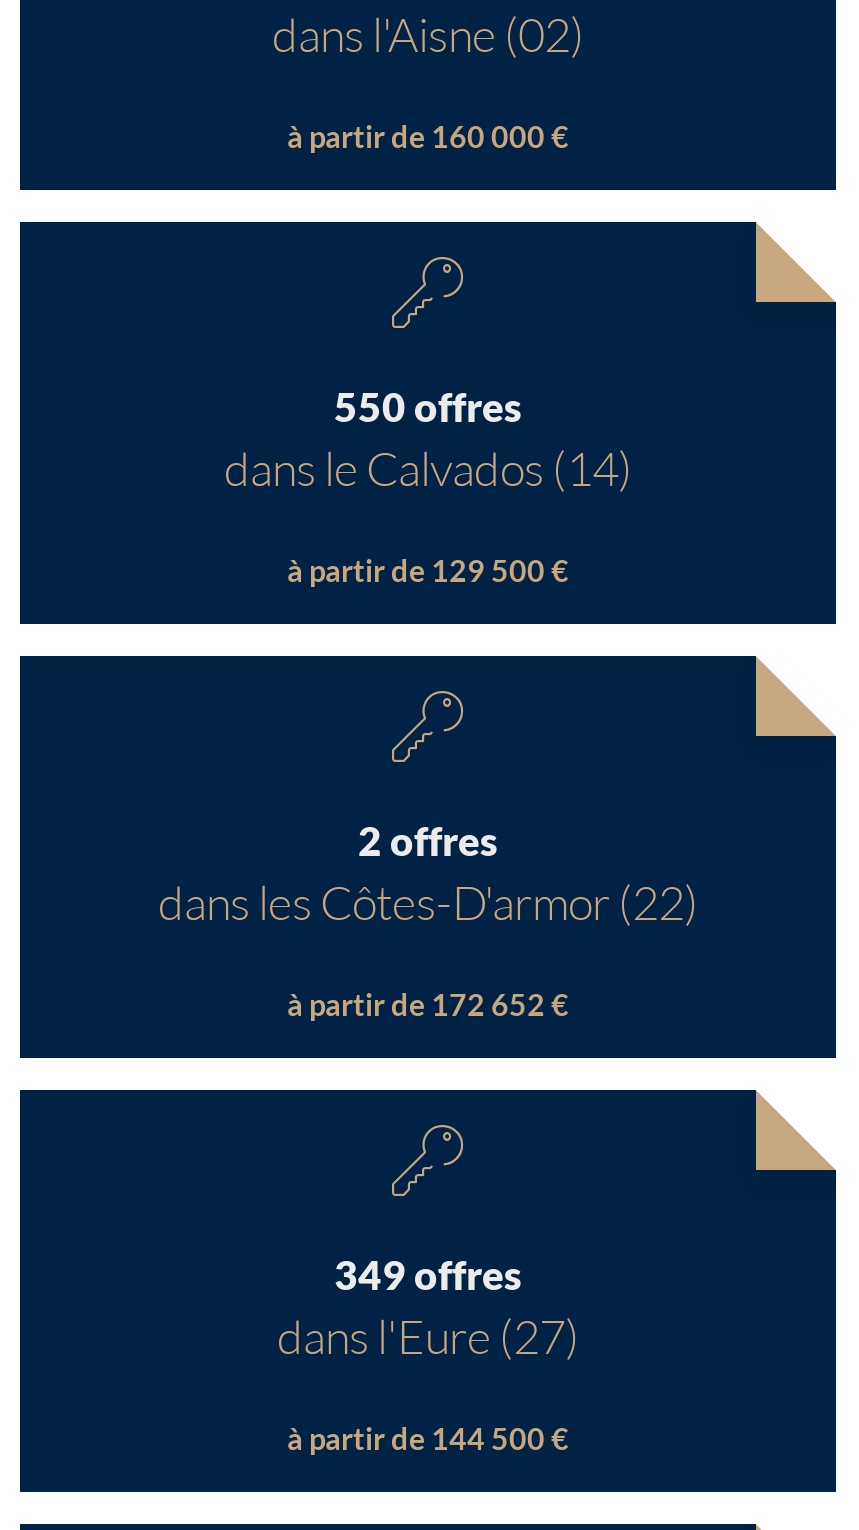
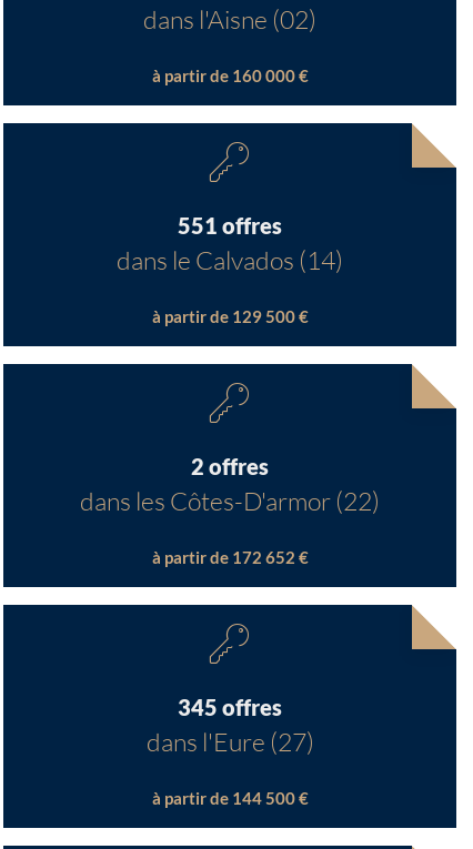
- 550 offres
+ 551 offres

- 349 offres
+ 345 offres
